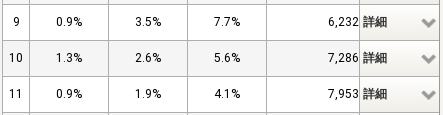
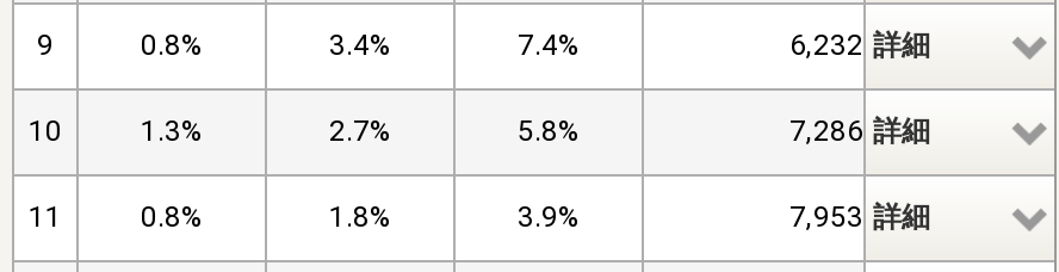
- 0.9%
+ 0.8%

- 3.5%
+ 3.4%

- 7.7%
+ 7.4%

- 2.6%
+ 2.7%

- 5.6%
+ 5.8%

- 0.9%
+ 0.8%

- 1.9%
+ 1.8%

- 4.1%
+ 3.9%
